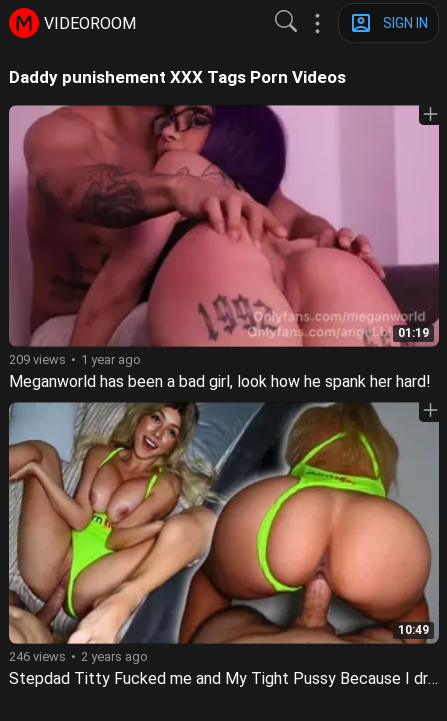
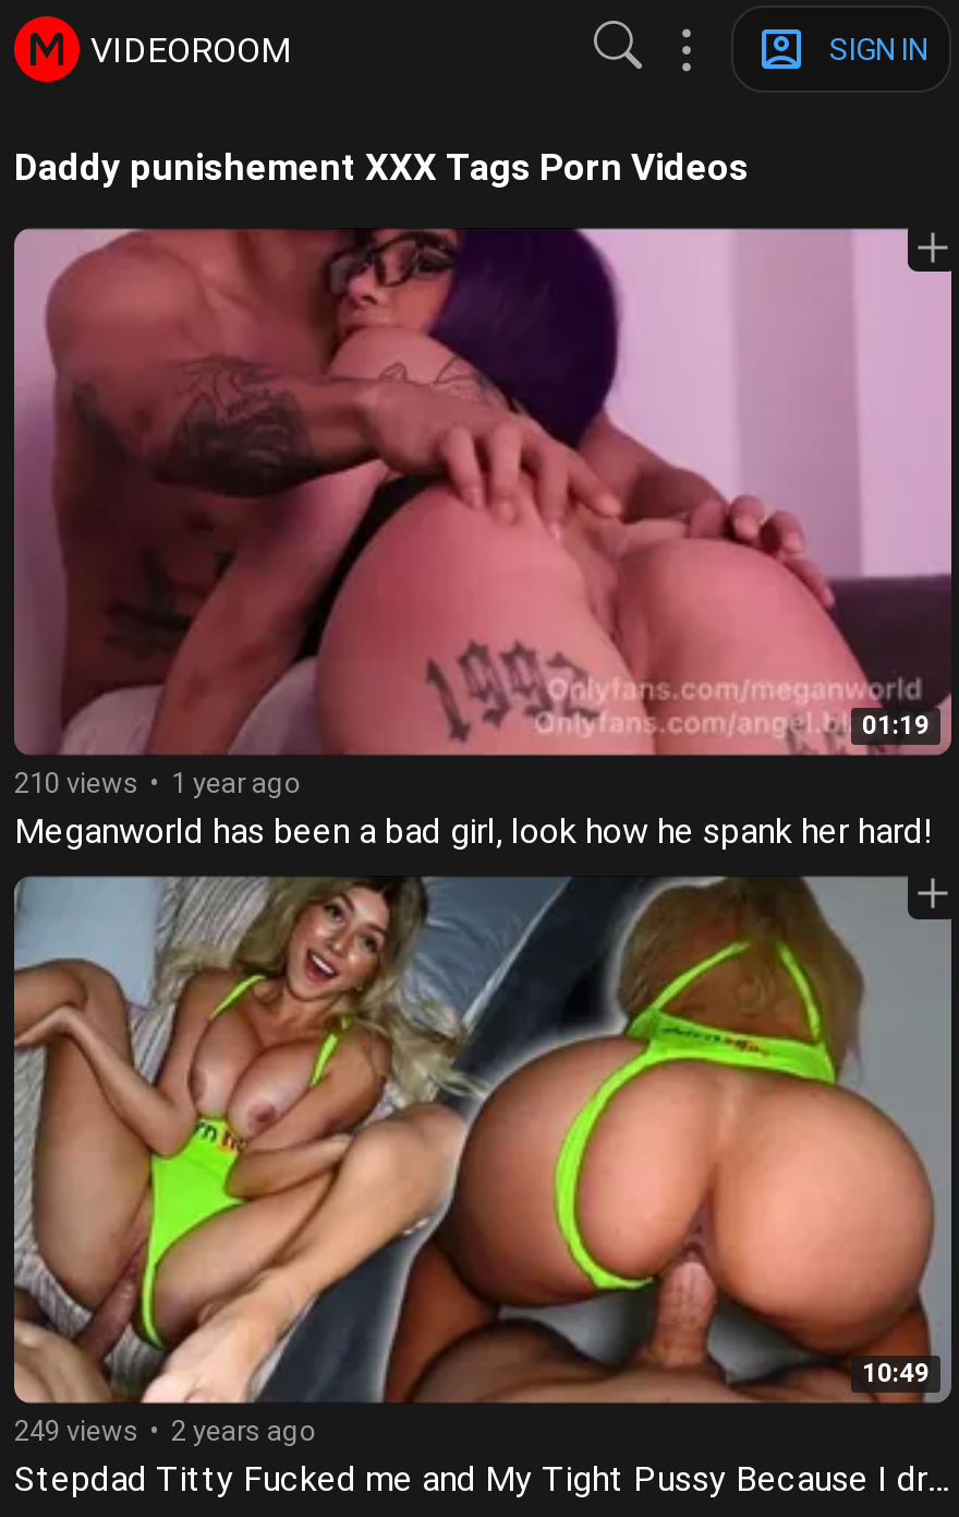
- 209 views 1 year ago
+ 210 views 1 year ago

- 246 views 2 years ago
+ 249 views 2 years ago
